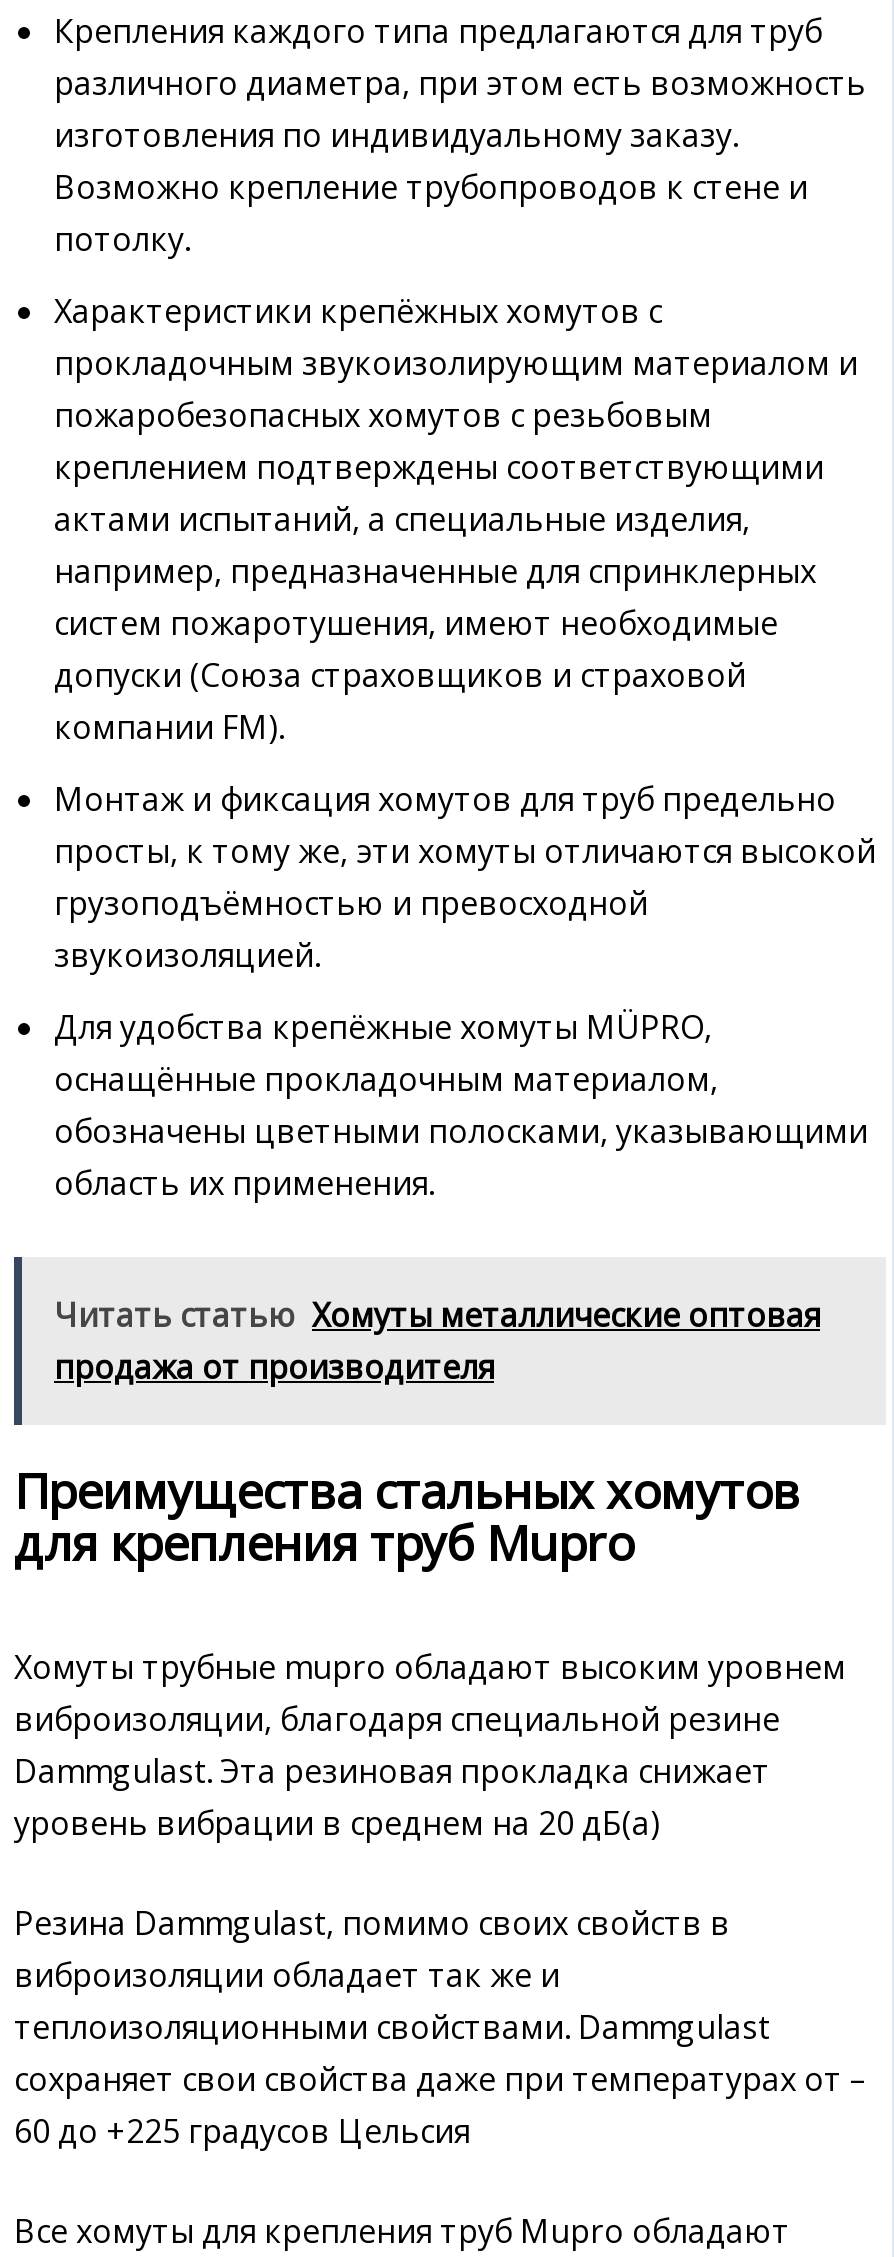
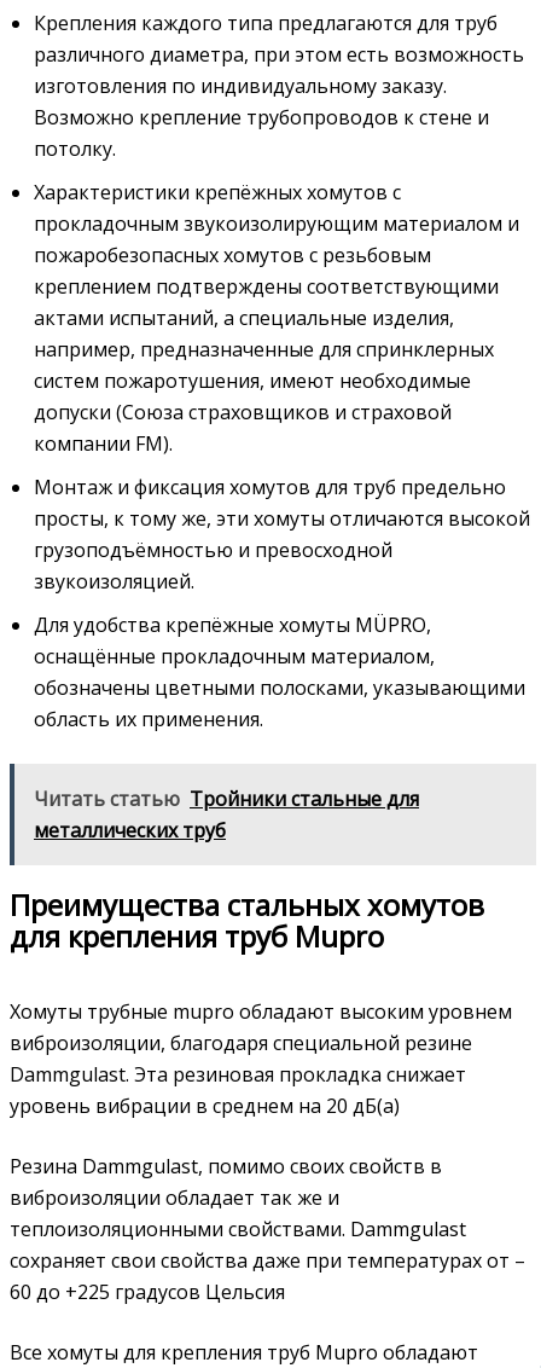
- Читать статью Хомуты металлические оптовая
- продажа от производителя
+ Читать статью Тройники стальные для
+ металлических труб
